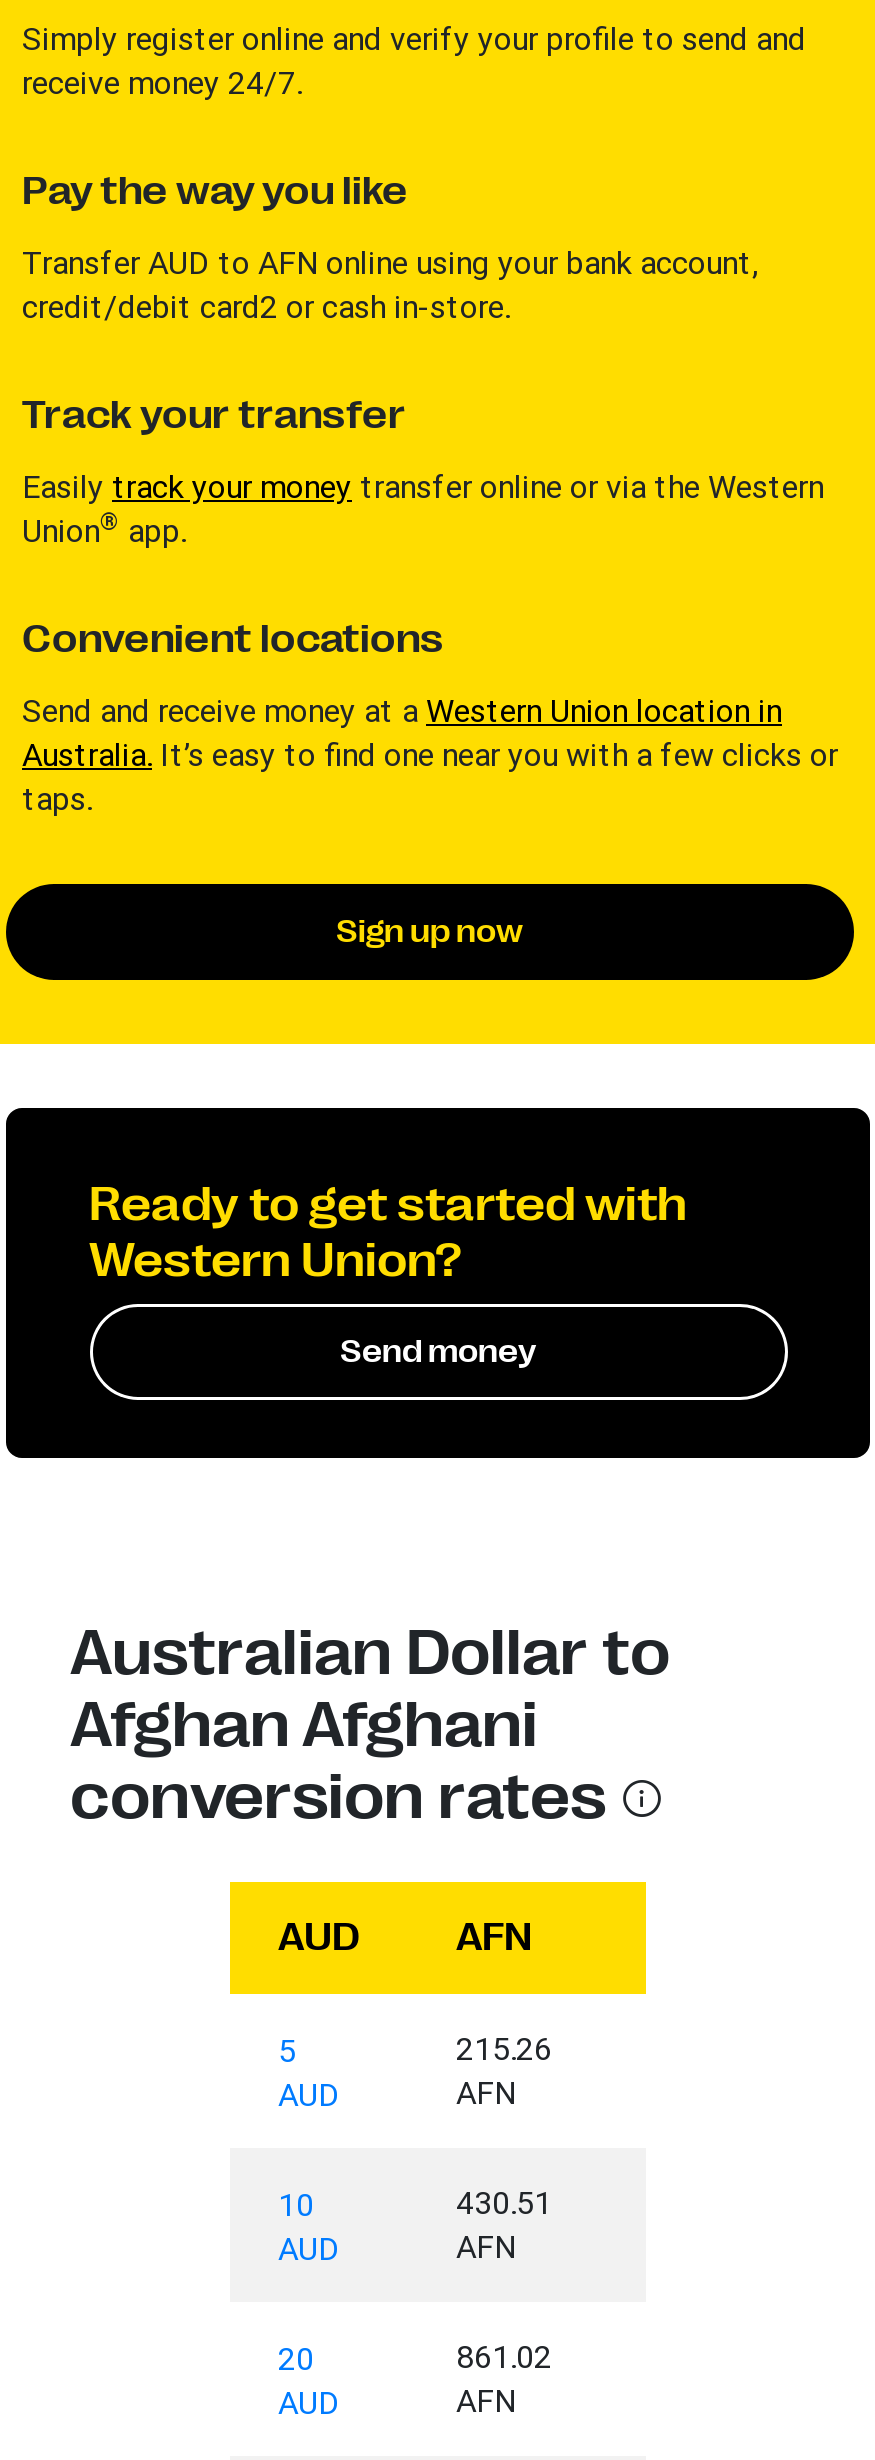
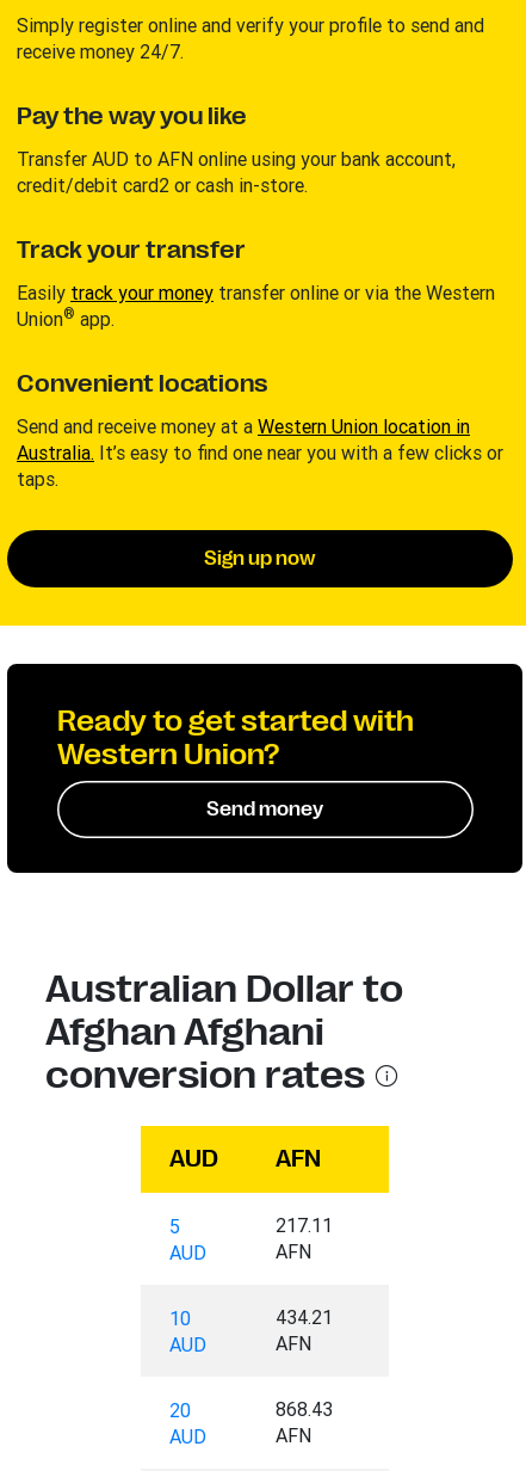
- 215.26
+ 217.11

- 430.51
+ 434.21

- 861.02
+ 868.43
